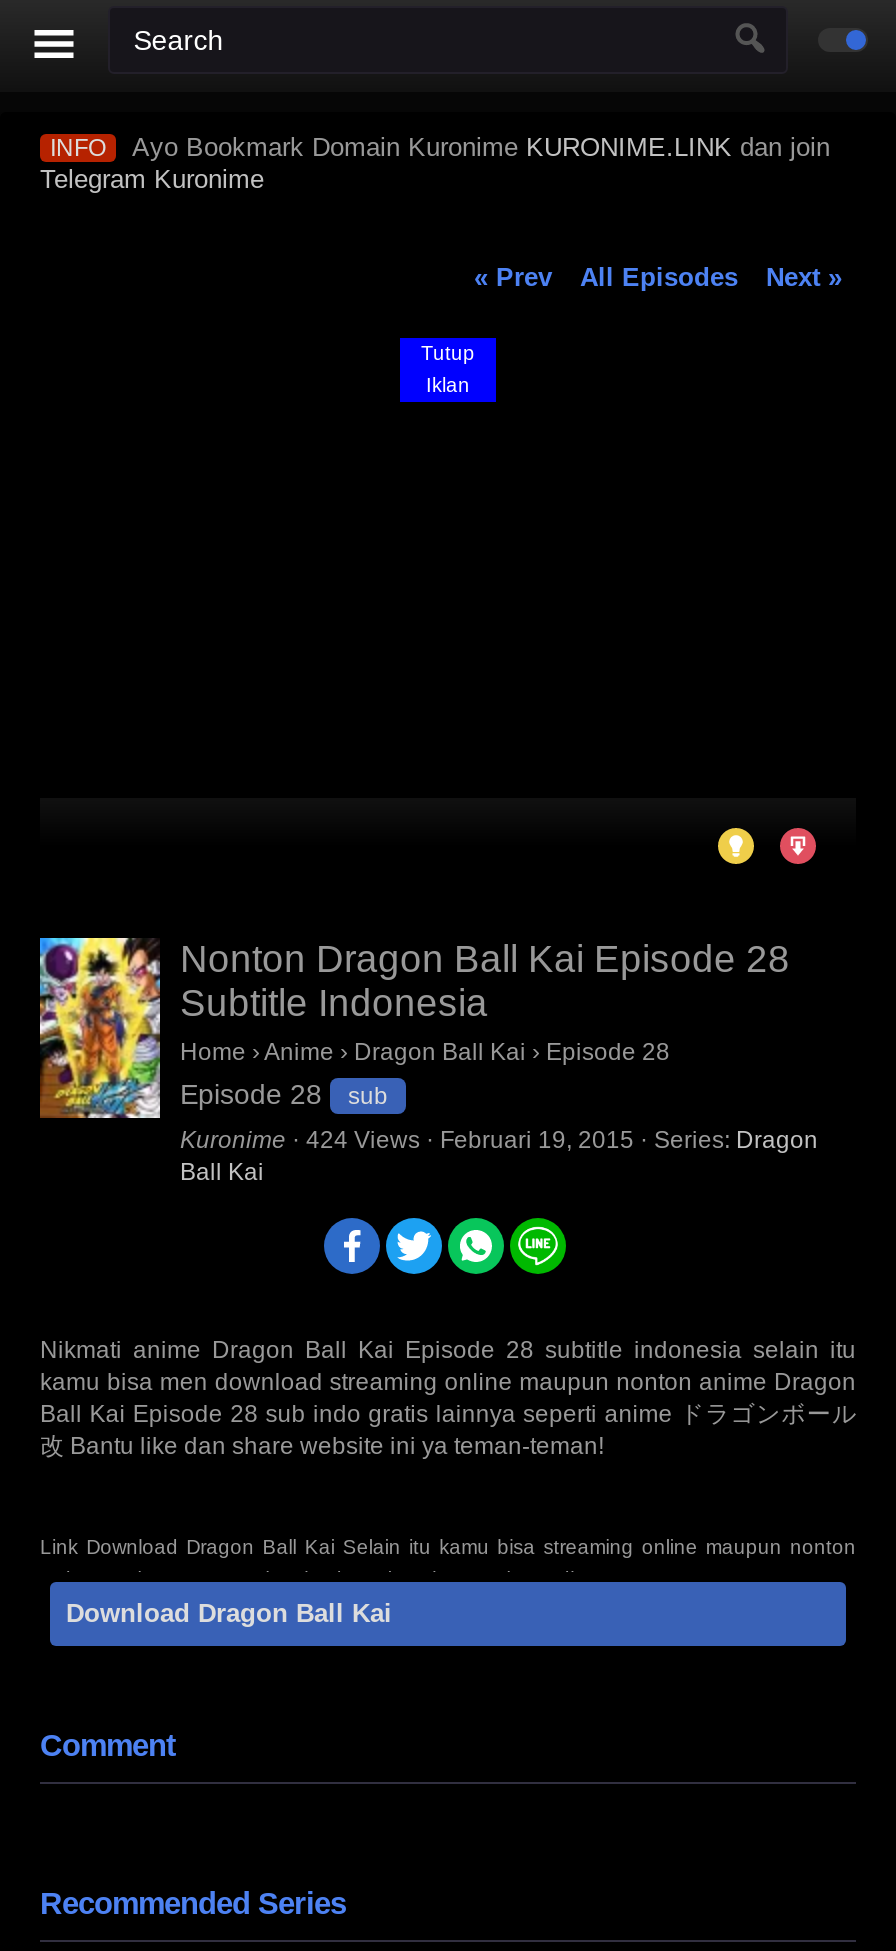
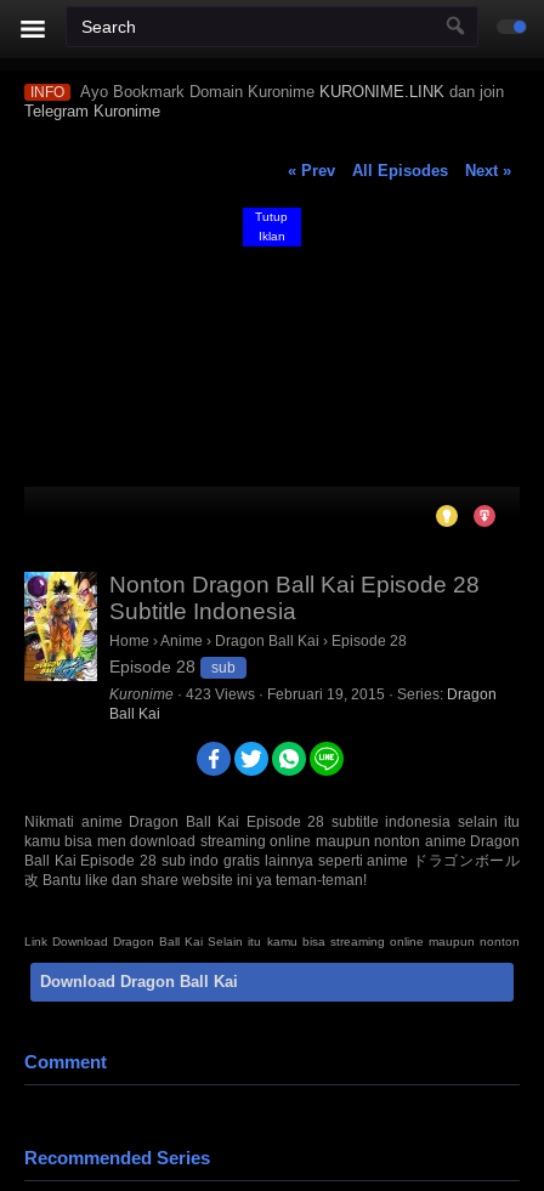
- Kuronime · 424 Views · Februari 19, 2015 · Series: Dragon
+ Kuronime · 423 Views · Februari 19, 2015 · Series: Dragon
